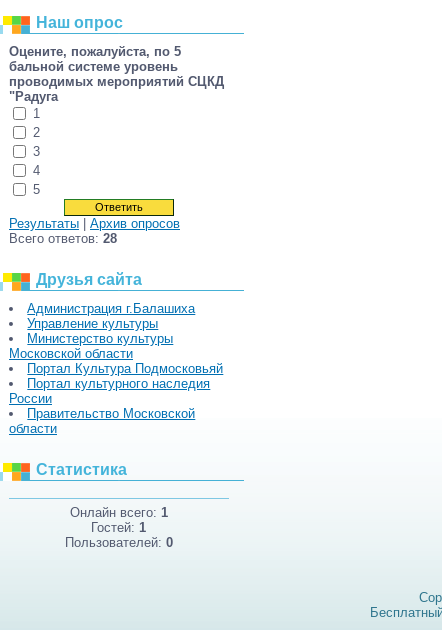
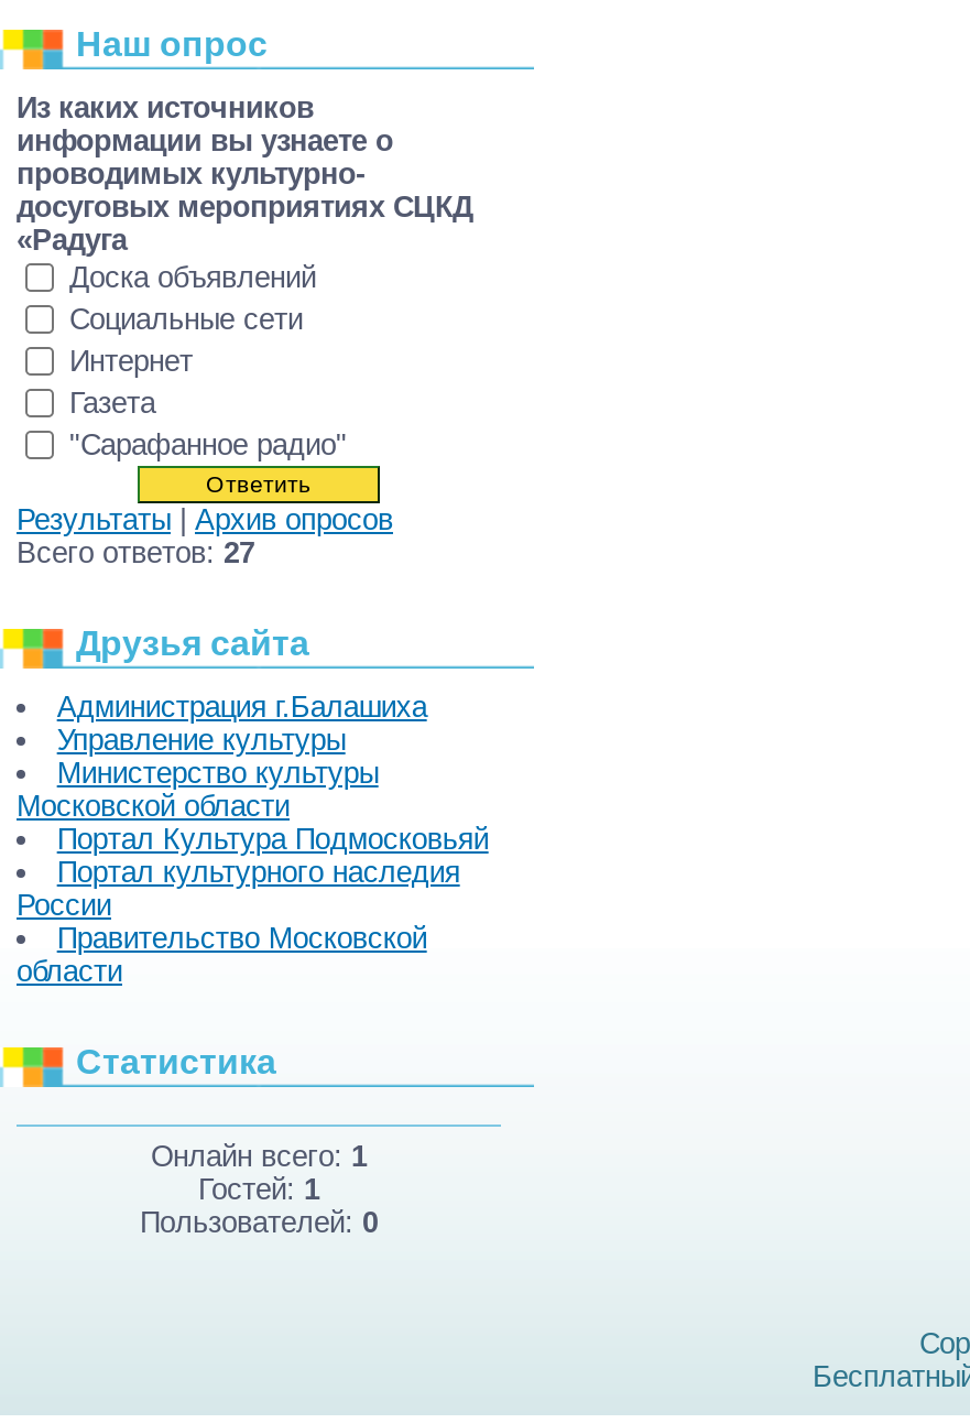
- Оцените, пожалуйста, по 5
- бальной системе уровень
- проводимых мероприятий СЦКД
- "Радуга
- 1
- 2
- 3
- 4
- 5
+ Из каких источников
+ информации вы узнаете о
+ проводимых культурно-
+ досуговых мероприятиях СЦКД
+ «Радуга
+ Доска объявлений
+ Социальные сети
+ Интернет
+ Газета
+ "Сарафанное радио"

- Всего ответов:28
+ Всего ответов:27
